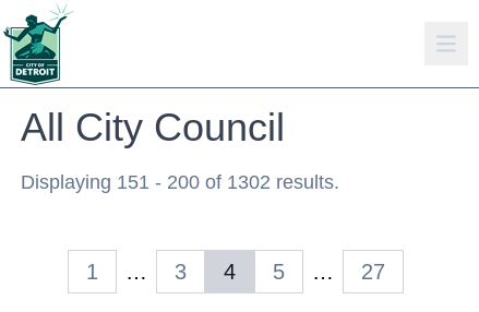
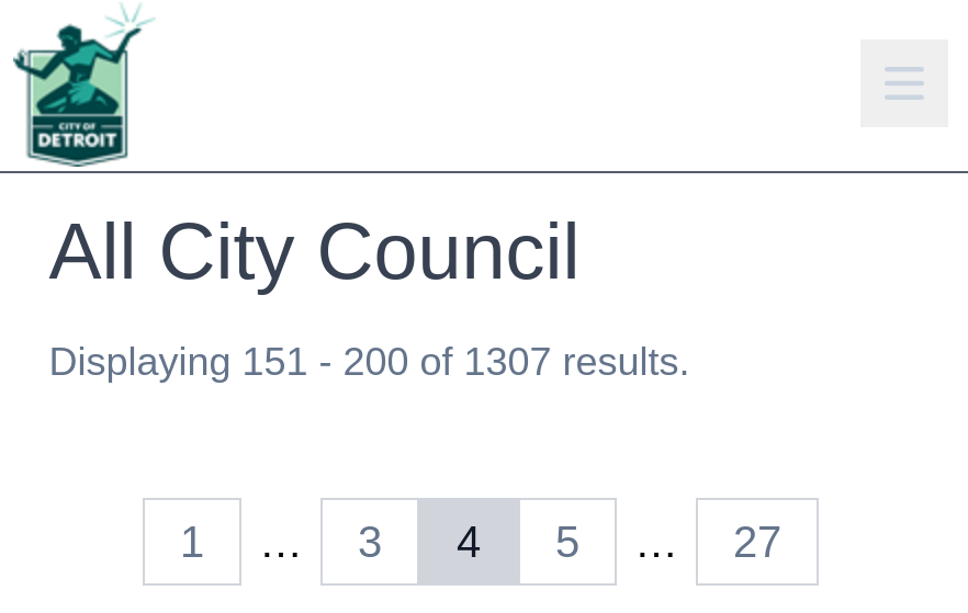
- Displaying 151 - 200 of 1302 results.
+ Displaying 151 - 200 of 1307 results.
